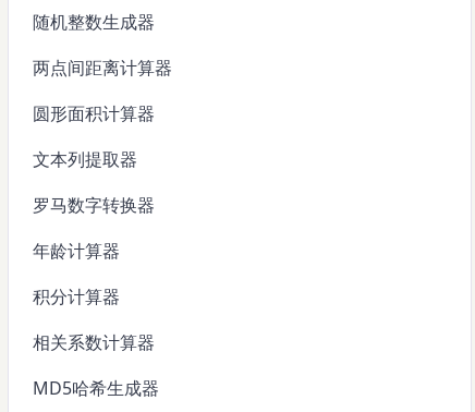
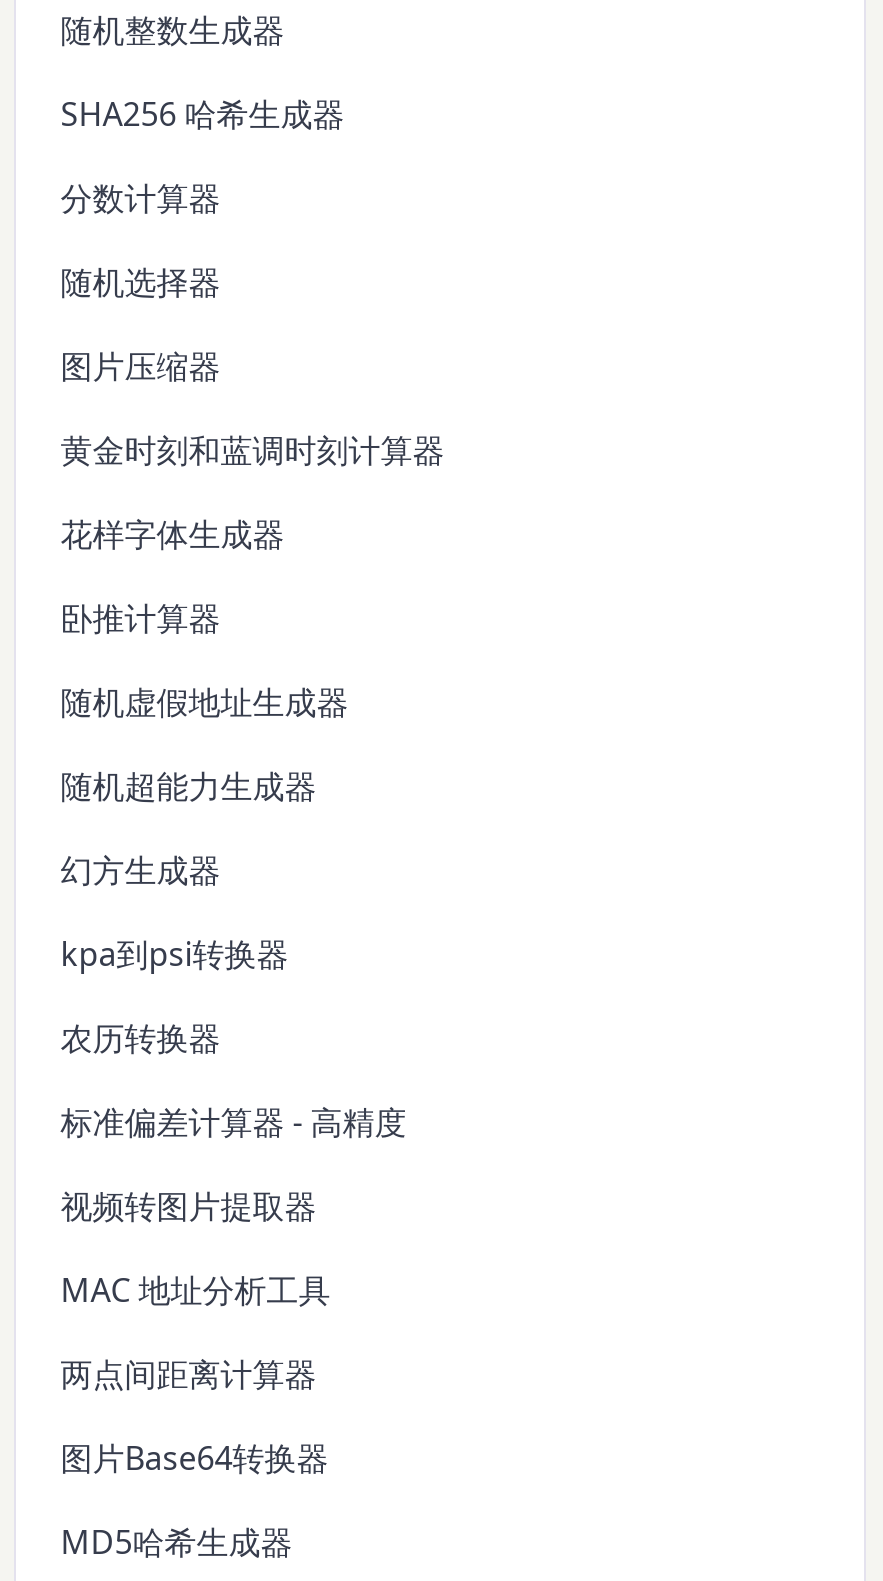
+ SHA256 哈希生成器
+ 分数计算器
+ 随机选择器
+ 图片压缩器
+ 黄金时刻和蓝调时刻计算器
+ 花样字体生成器
+ 卧推计算器
+ 随机虚假地址生成器
+ 随机超能力生成器
+ 幻方生成器
+ kpa到psi转换器
+ 农历转换器
+ 标准偏差计算器 - 高精度
+ 视频转图片提取器
+ MAC 地址分析工具

moved down: 两点间距离计算器

- 圆形面积计算器
- 文本列提取器
- 罗马数字转换器
- 年龄计算器
- 积分计算器
- 相关系数计算器
+ 图片Base64转换器
